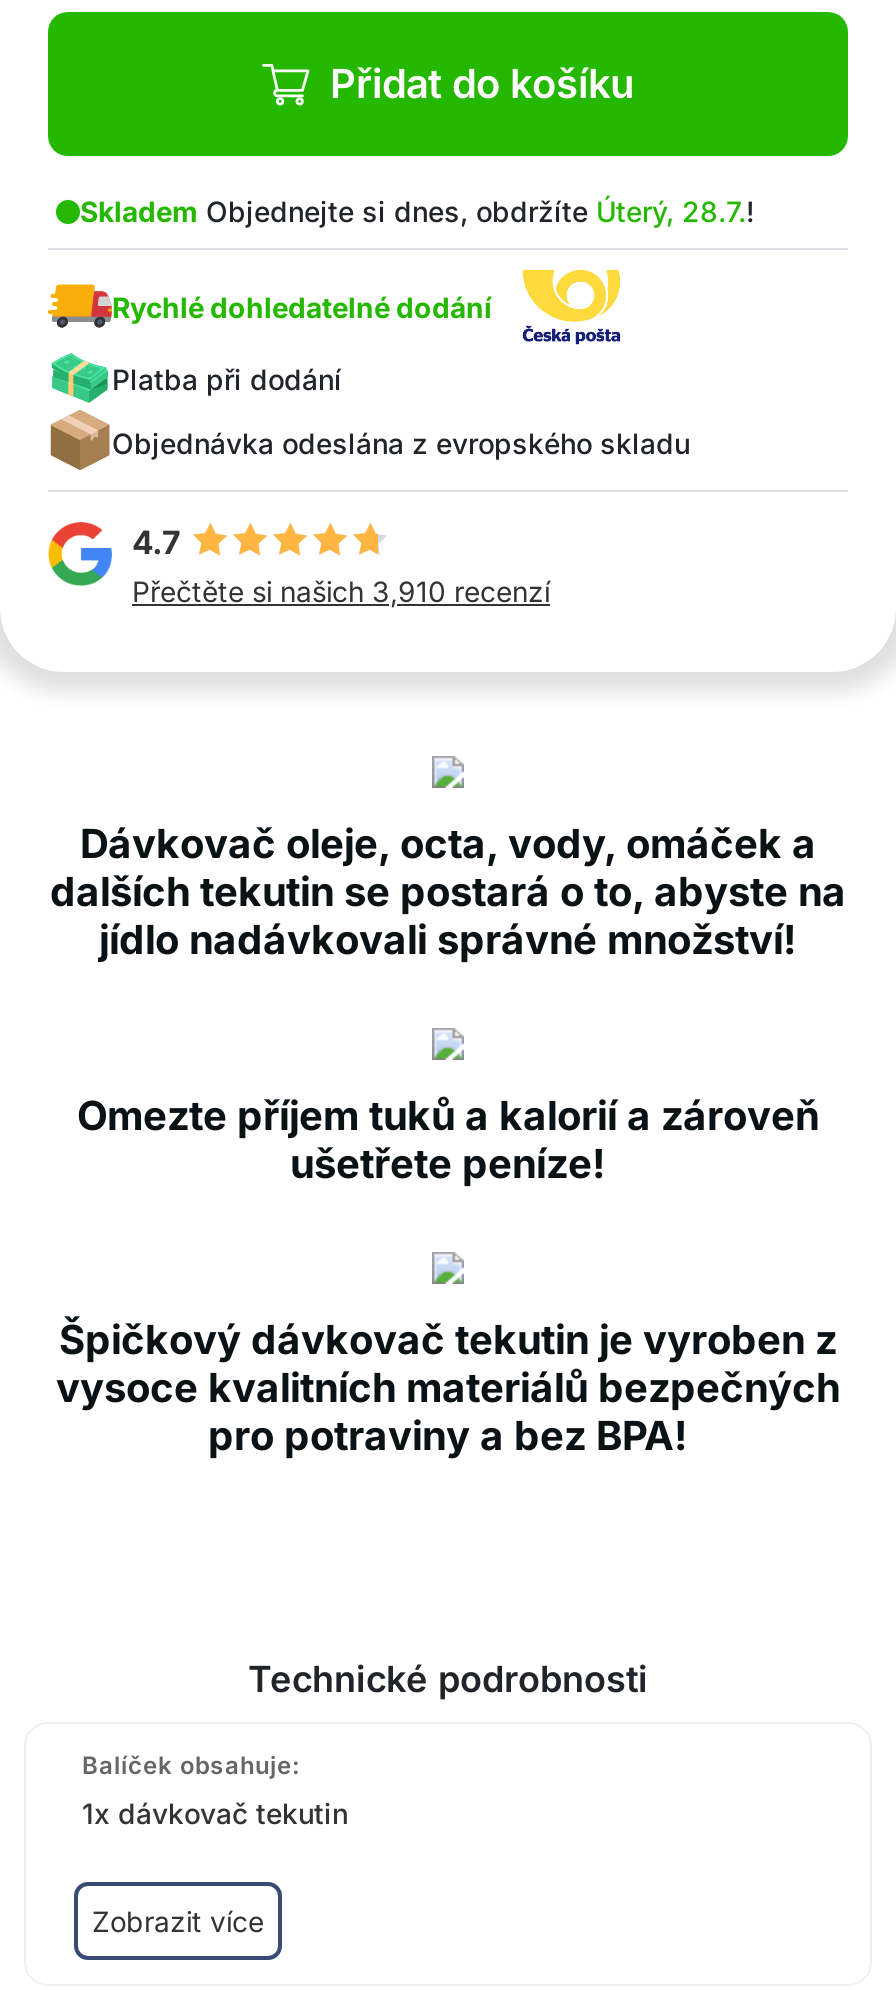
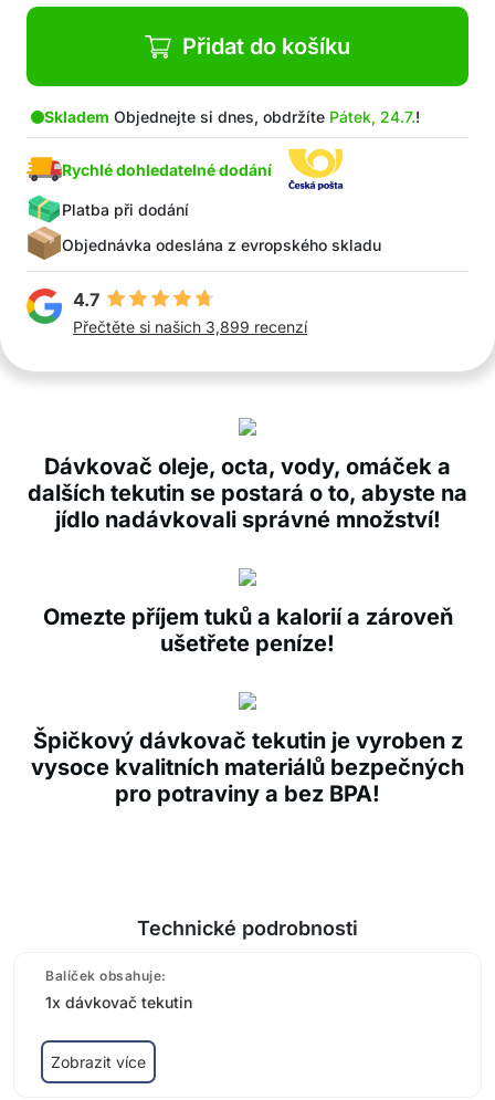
- Skladem Objednejte si dnes, obdržíte Úterý, 28.7.!
+ Skladem Objednejte si dnes, obdržíte Pátek, 24.7.!

- Přečtěte si našich 3,910 recenzí
+ Přečtěte si našich 3,899 recenzí
